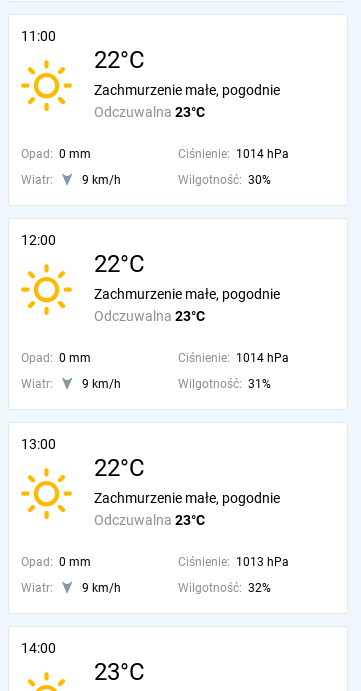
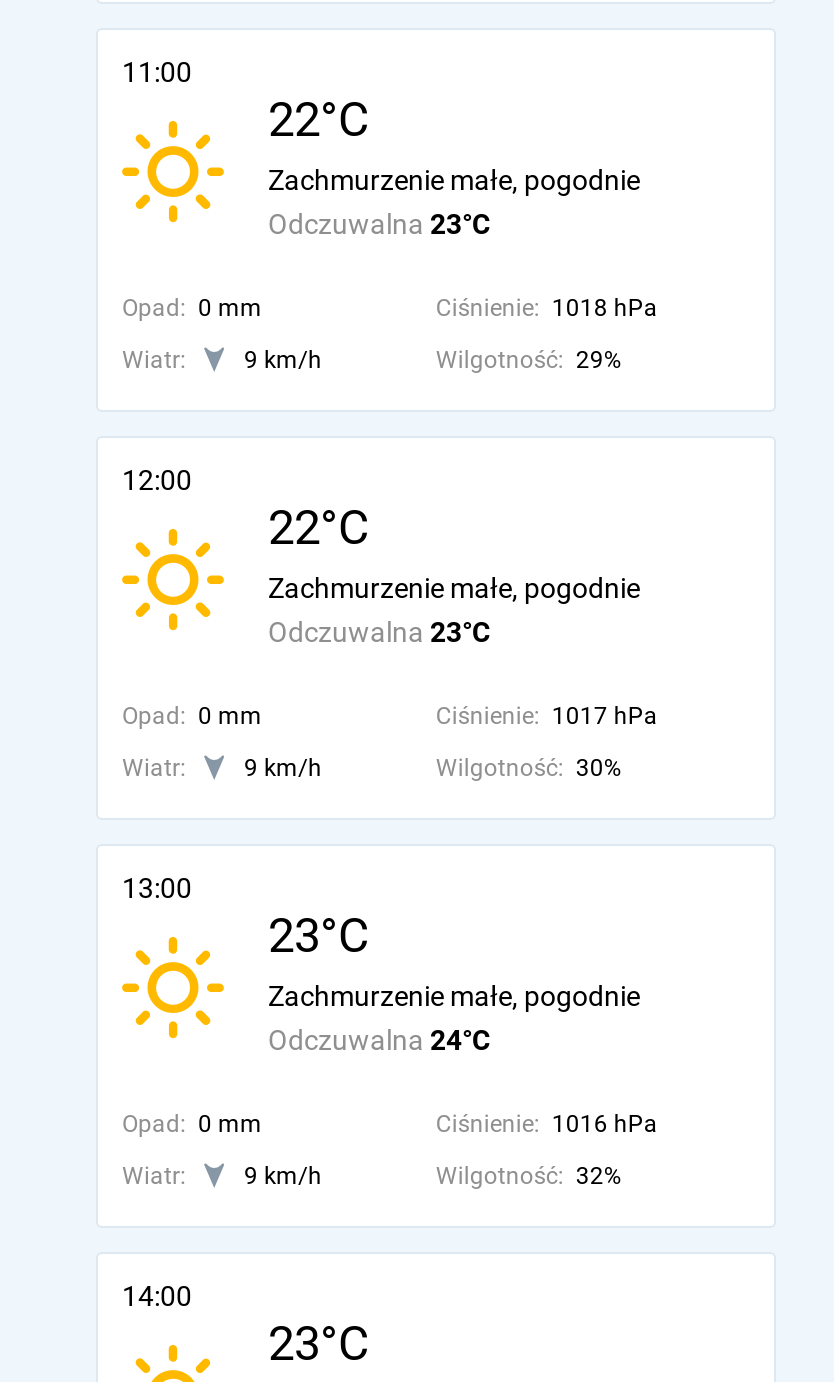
- Ciśnienie: 1014 hPa
+ Ciśnienie: 1018 hPa

- Wilgotność: 30%
+ Wilgotność: 29%

- Ciśnienie: 1014 hPa
+ Ciśnienie: 1017 hPa

- Wilgotność: 31%
+ Wilgotność: 30%

- 22°C
+ 23°C

- Odczuwalna 23°C
+ Odczuwalna 24°C

- Ciśnienie: 1013 hPa
+ Ciśnienie: 1016 hPa
